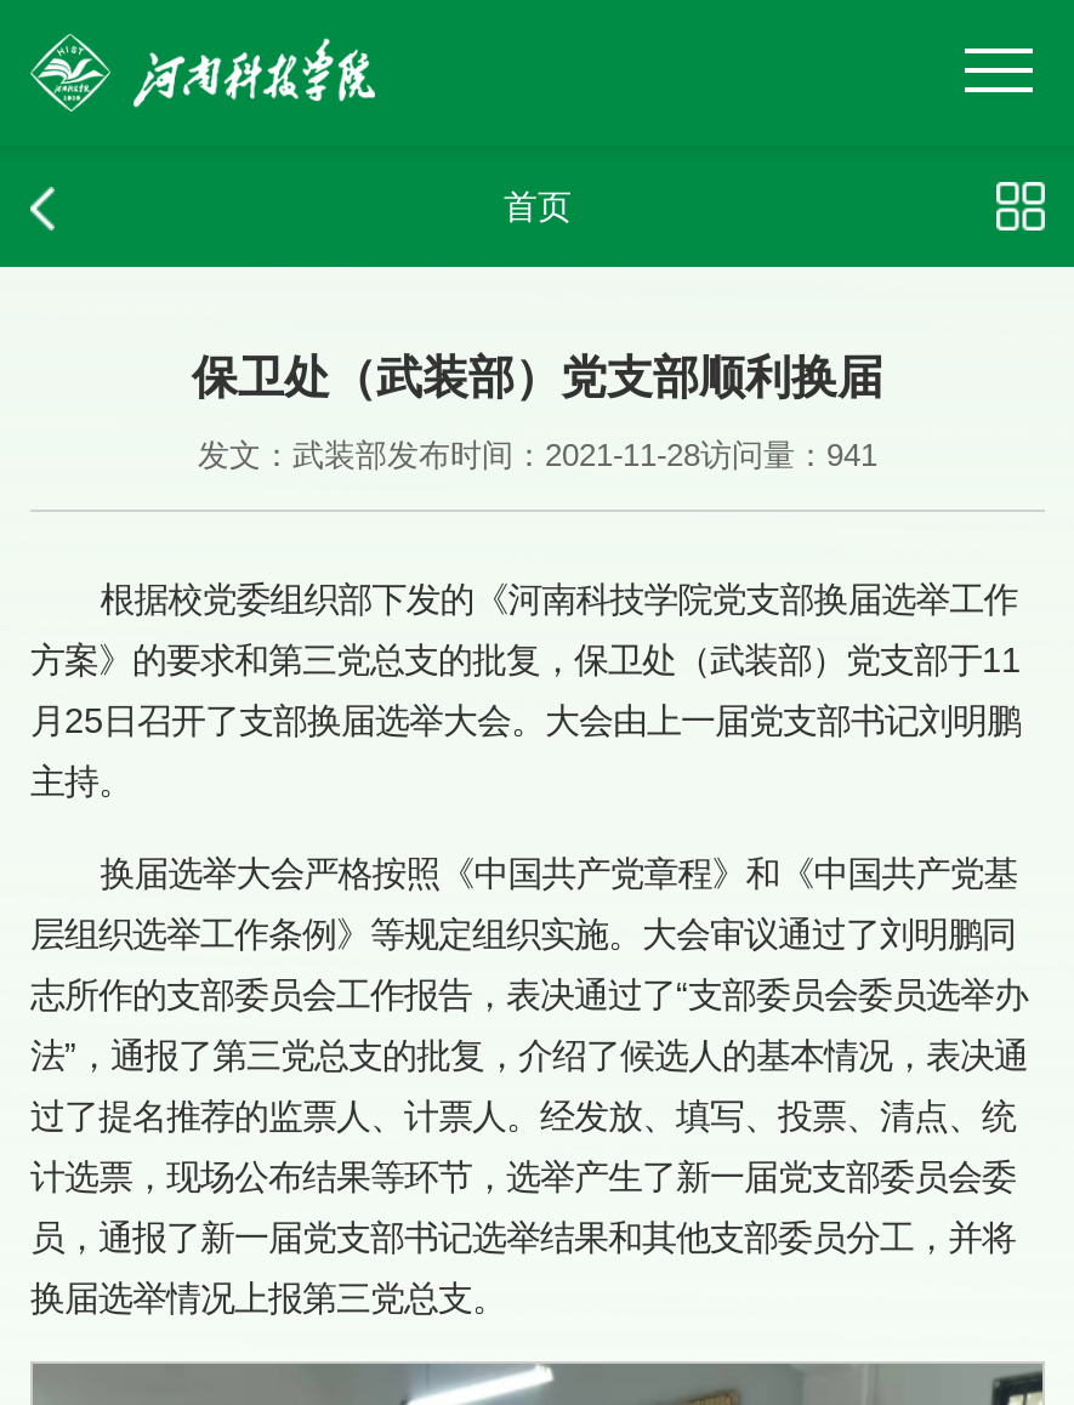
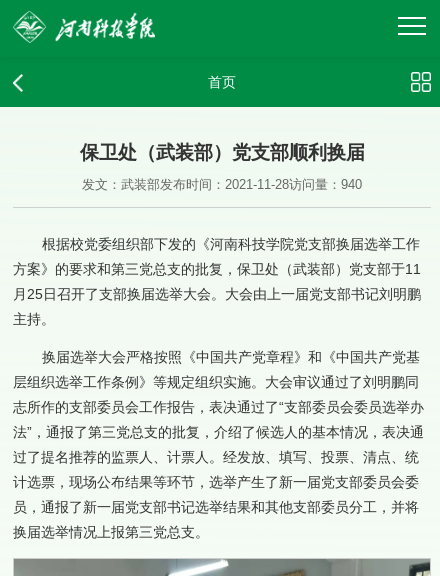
- 发文：武装部发布时间：2021-11-28访问量：941
+ 发文：武装部发布时间：2021-11-28访问量：940
